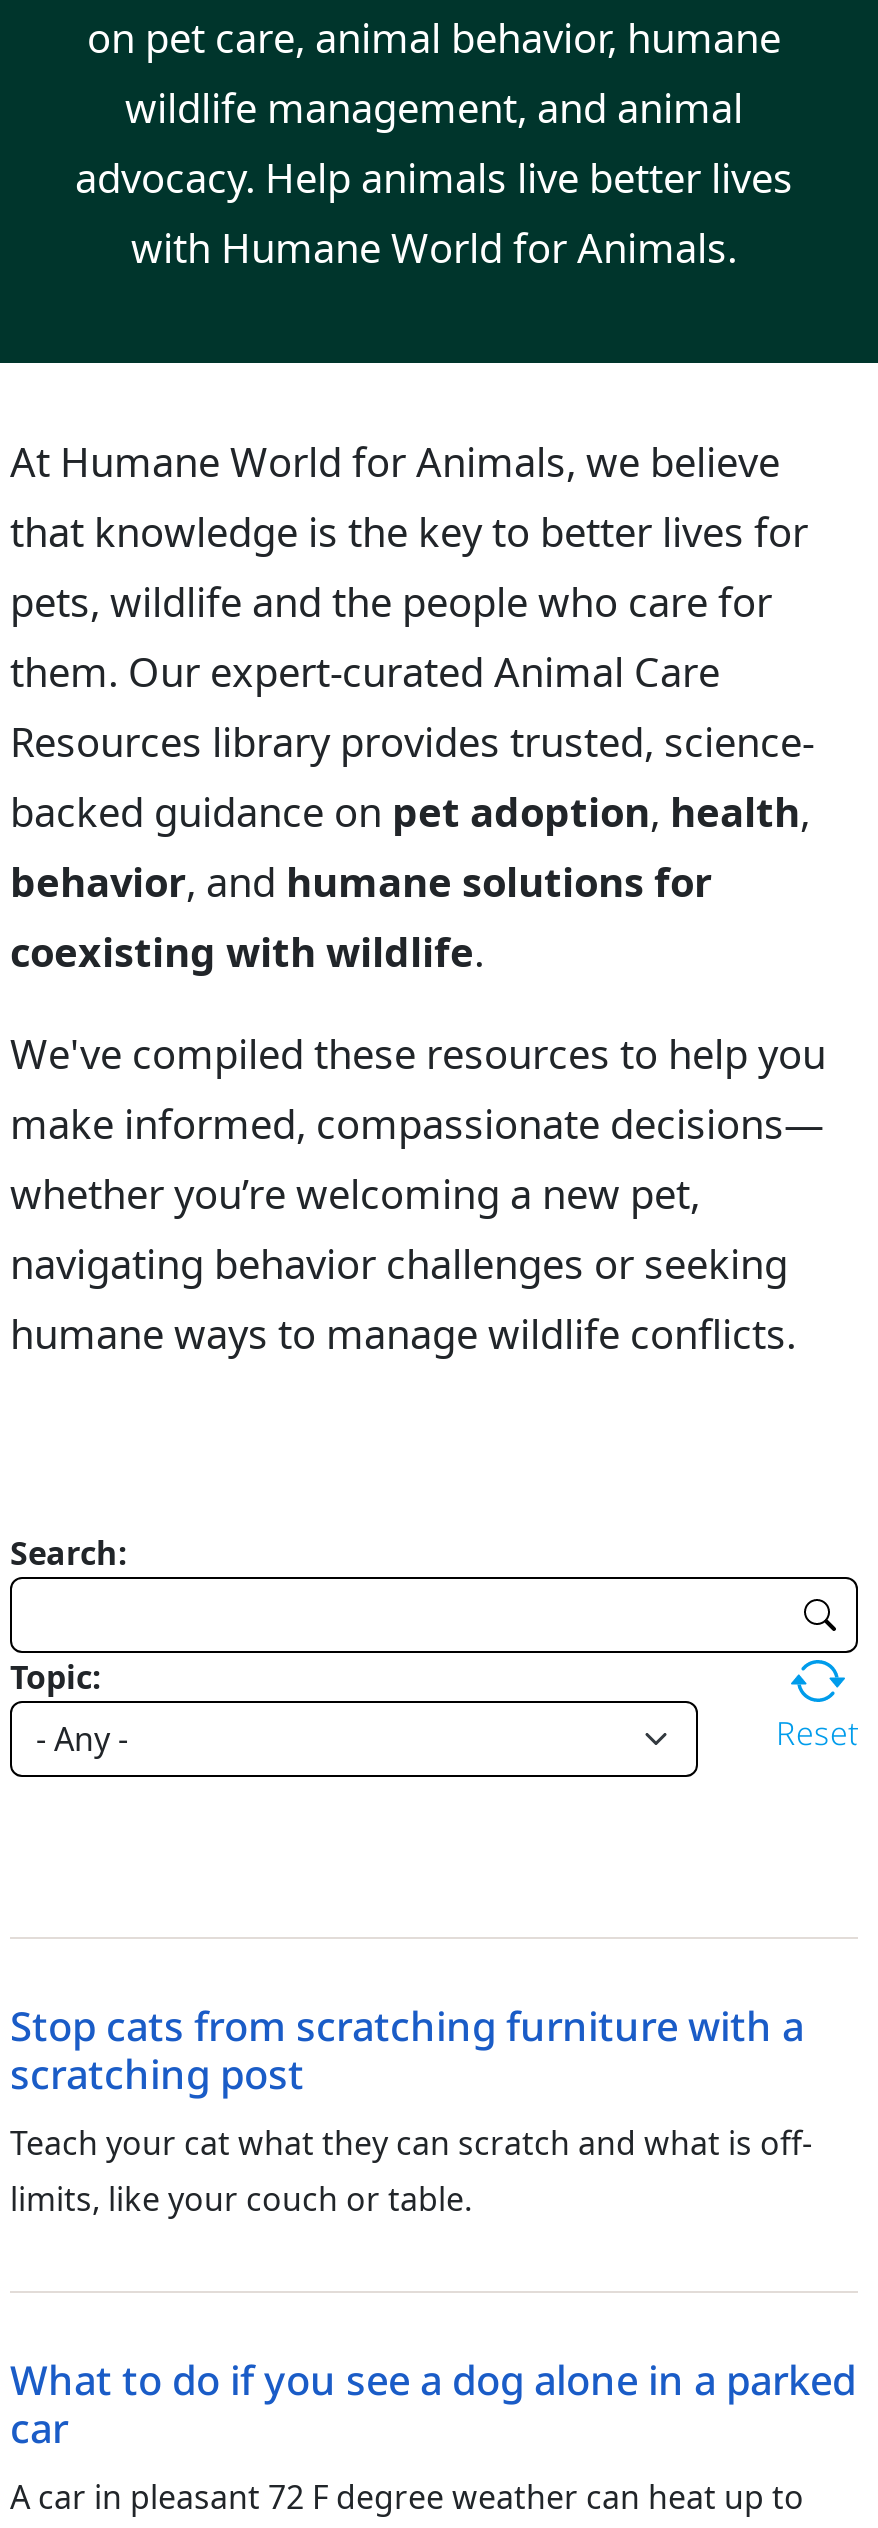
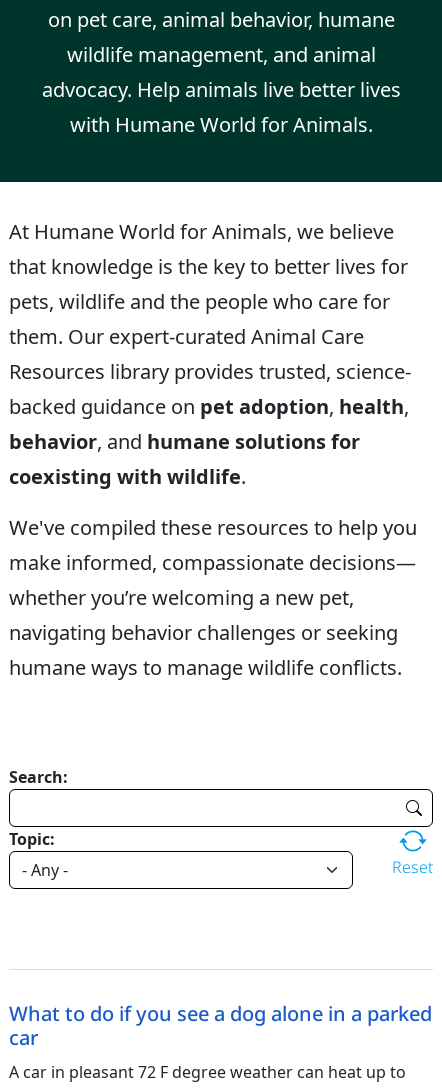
- Stop cats from scratching furniture with a
- scratching post
- Teach your cat what they can scratch and what is off-
- limits, like your couch or table.
